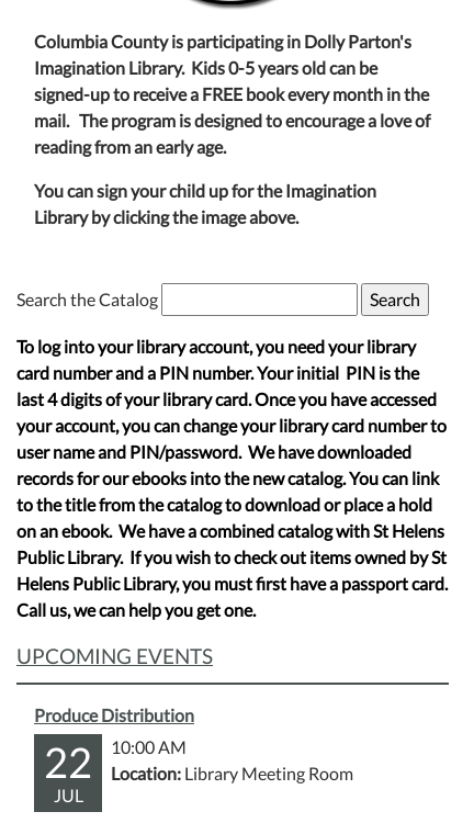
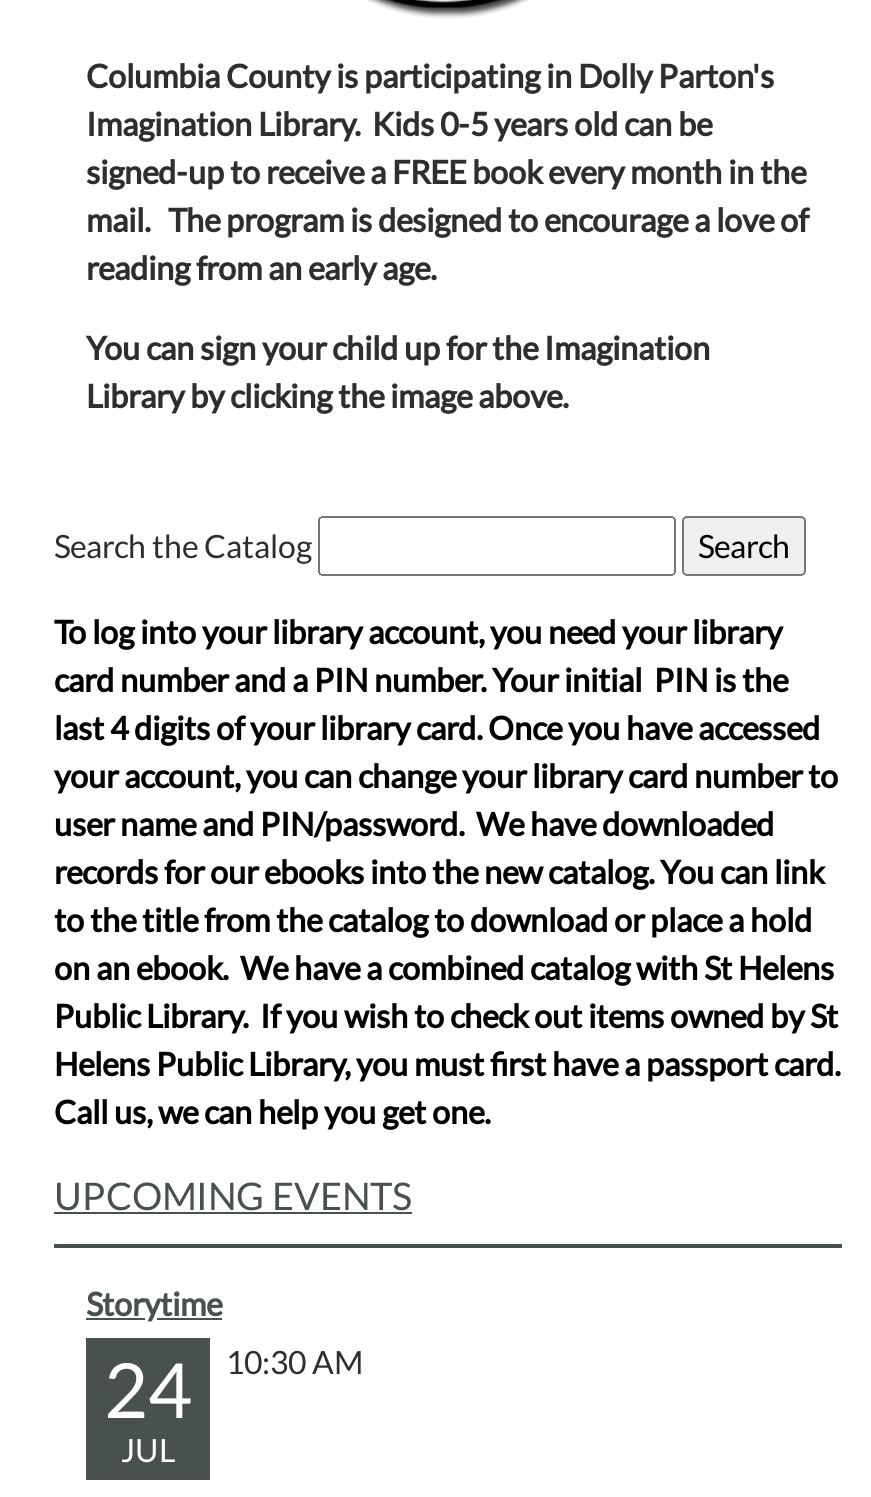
- Produce Distribution
- 22
+ Storytime
+ 24

- 10:00 AM
- Location: Library Meeting Room
+ 10:30 AM
